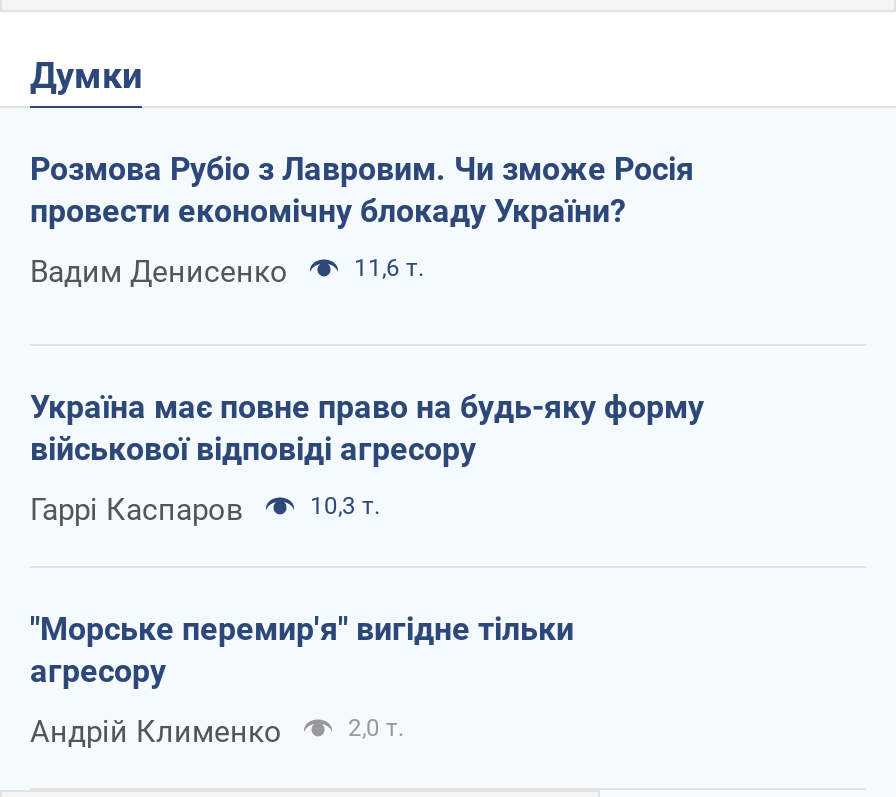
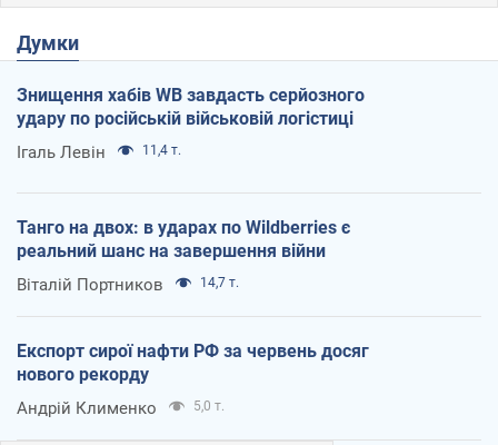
- Розмова Рубіо з Лавровим. Чи зможе Росія
- провести економічну блокаду України?
+ Знищення хабів WB завдасть серйозного
+ удару по російській військовій логістиці

- Вадим Денисенко
- 11,6 т.
+ Ігаль Левін
+ 11,4 т.

- Україна має повне право на будь-яку форму
- військової відповіді агресору
+ Танго на двох: в ударах по Wildberries є
+ реальний шанс на завершення війни

- Гаррі Каспаров
- 10,3 т.
+ Віталій Портников
+ 14,7 т.

- "Морське перемир'я" вигідне тільки
- агресору
+ Експорт сирої нафти РФ за червень досяг
+ нового рекорду

- 2,0 т.
+ 5,0 т.
